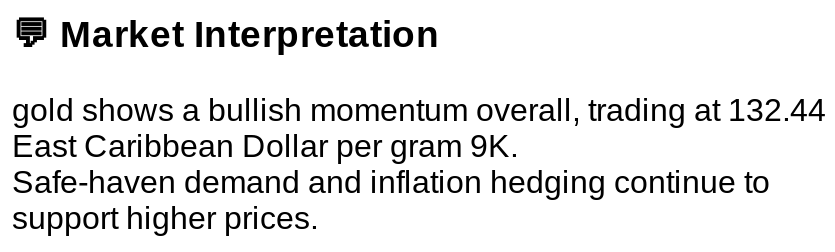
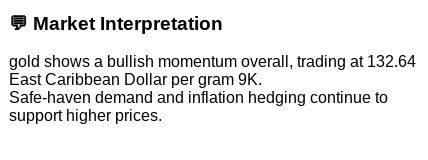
- gold shows a bullish momentum overall, trading at 132.44
+ gold shows a bullish momentum overall, trading at 132.64
